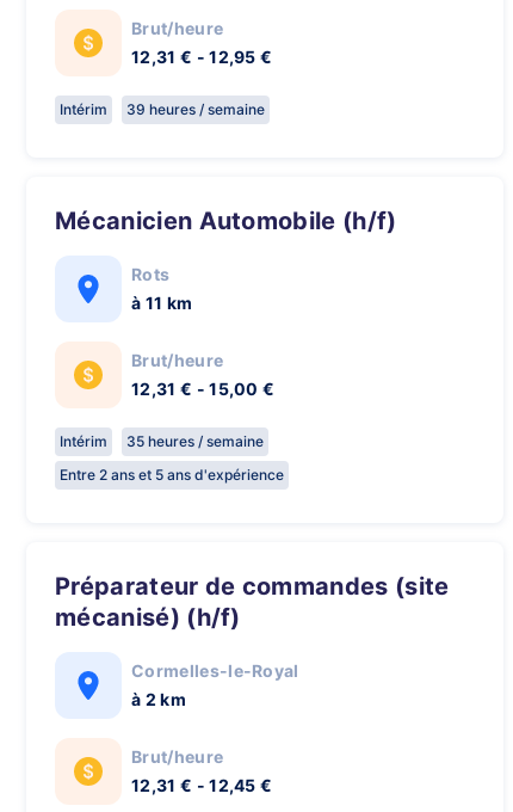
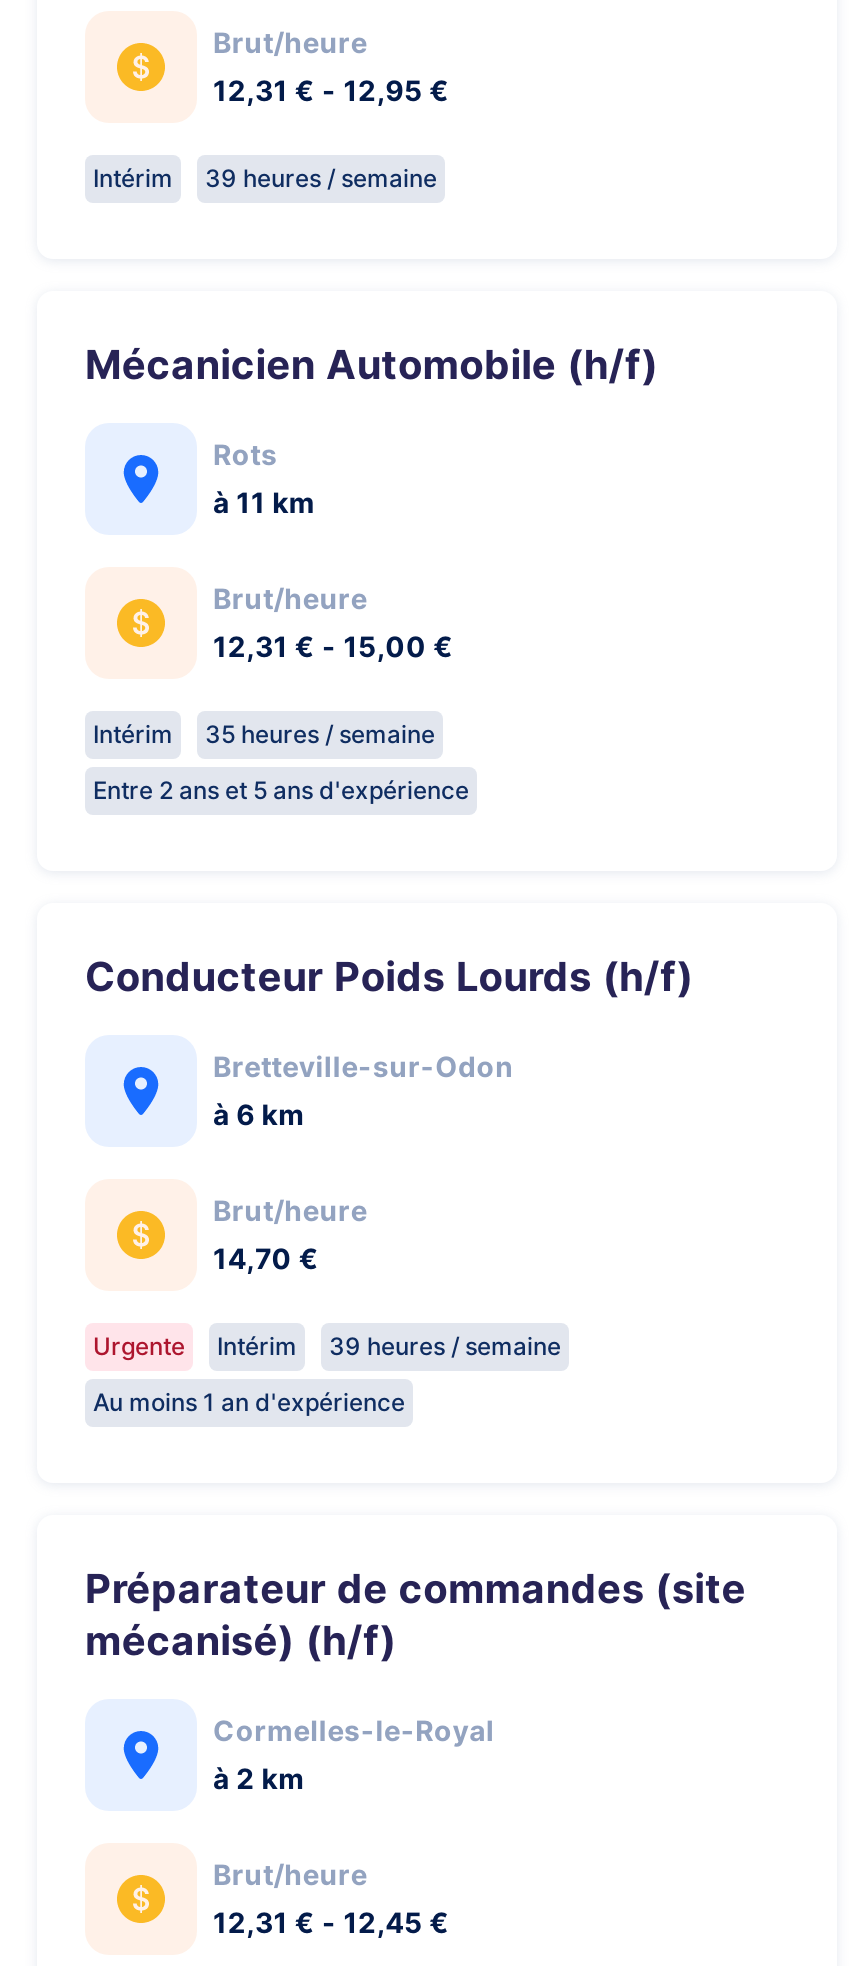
+ Conducteur Poids Lourds (h/f)
+ Bretteville-sur-Odon
+ à 6 km
+ Brut/heure
+ 14,70 €
+ Urgente
+ Intérim
+ 39 heures / semaine
+ Au moins 1 an d'expérience
